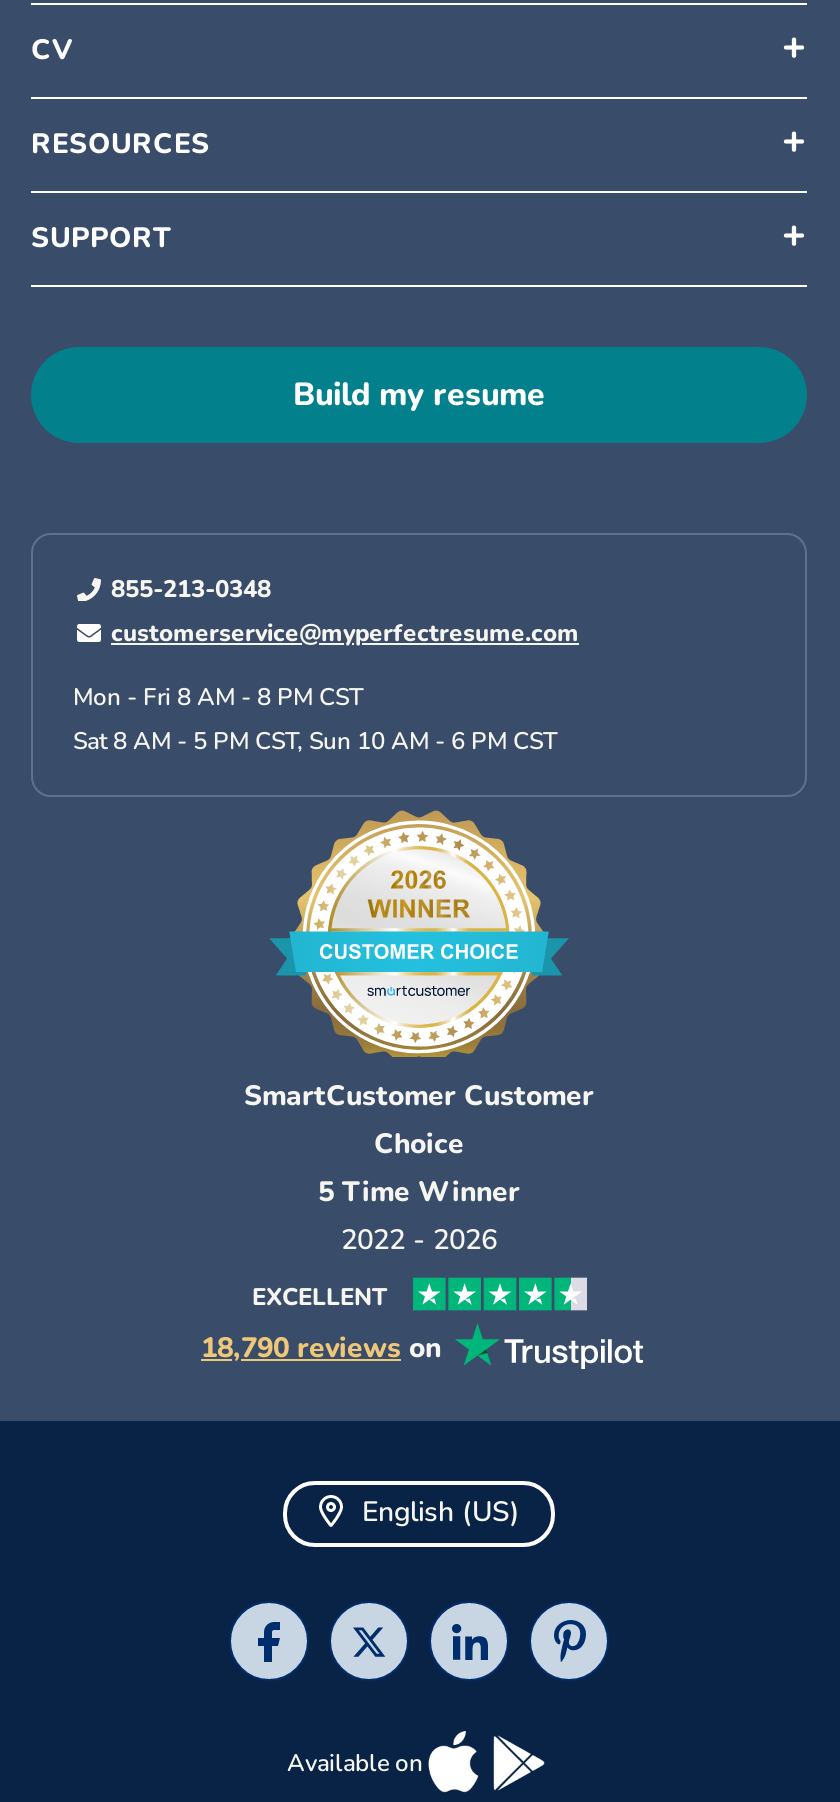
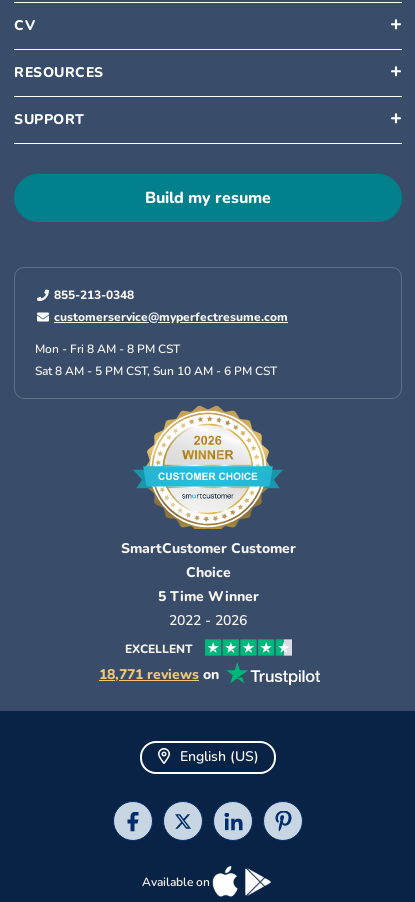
- 18,790 reviews on
+ 18,771 reviews on
